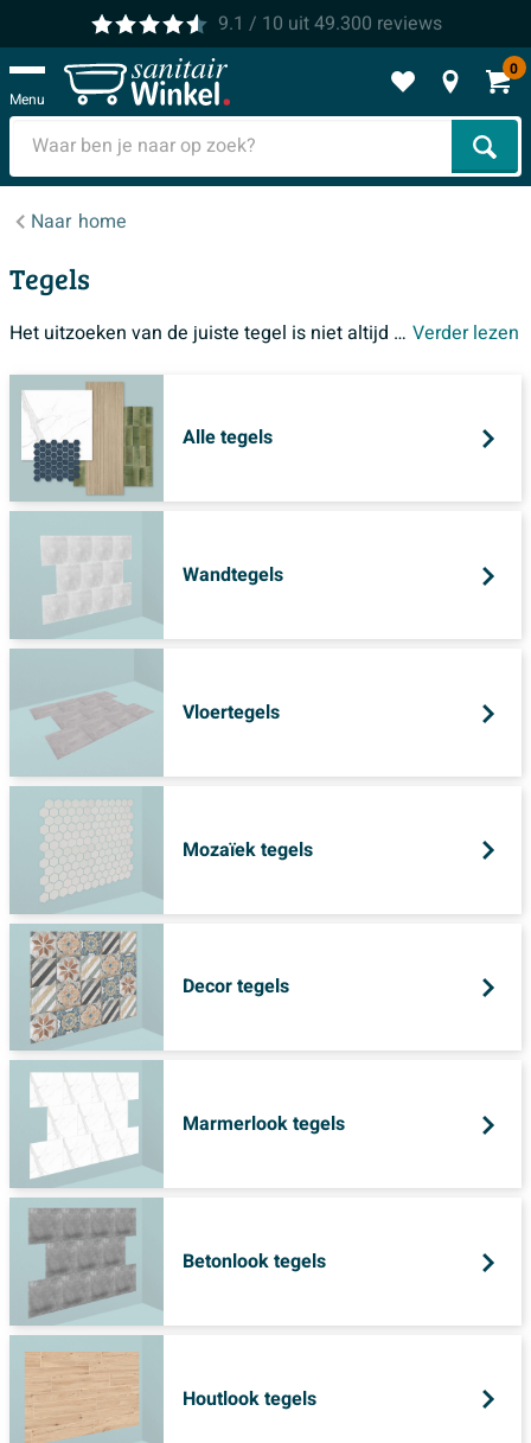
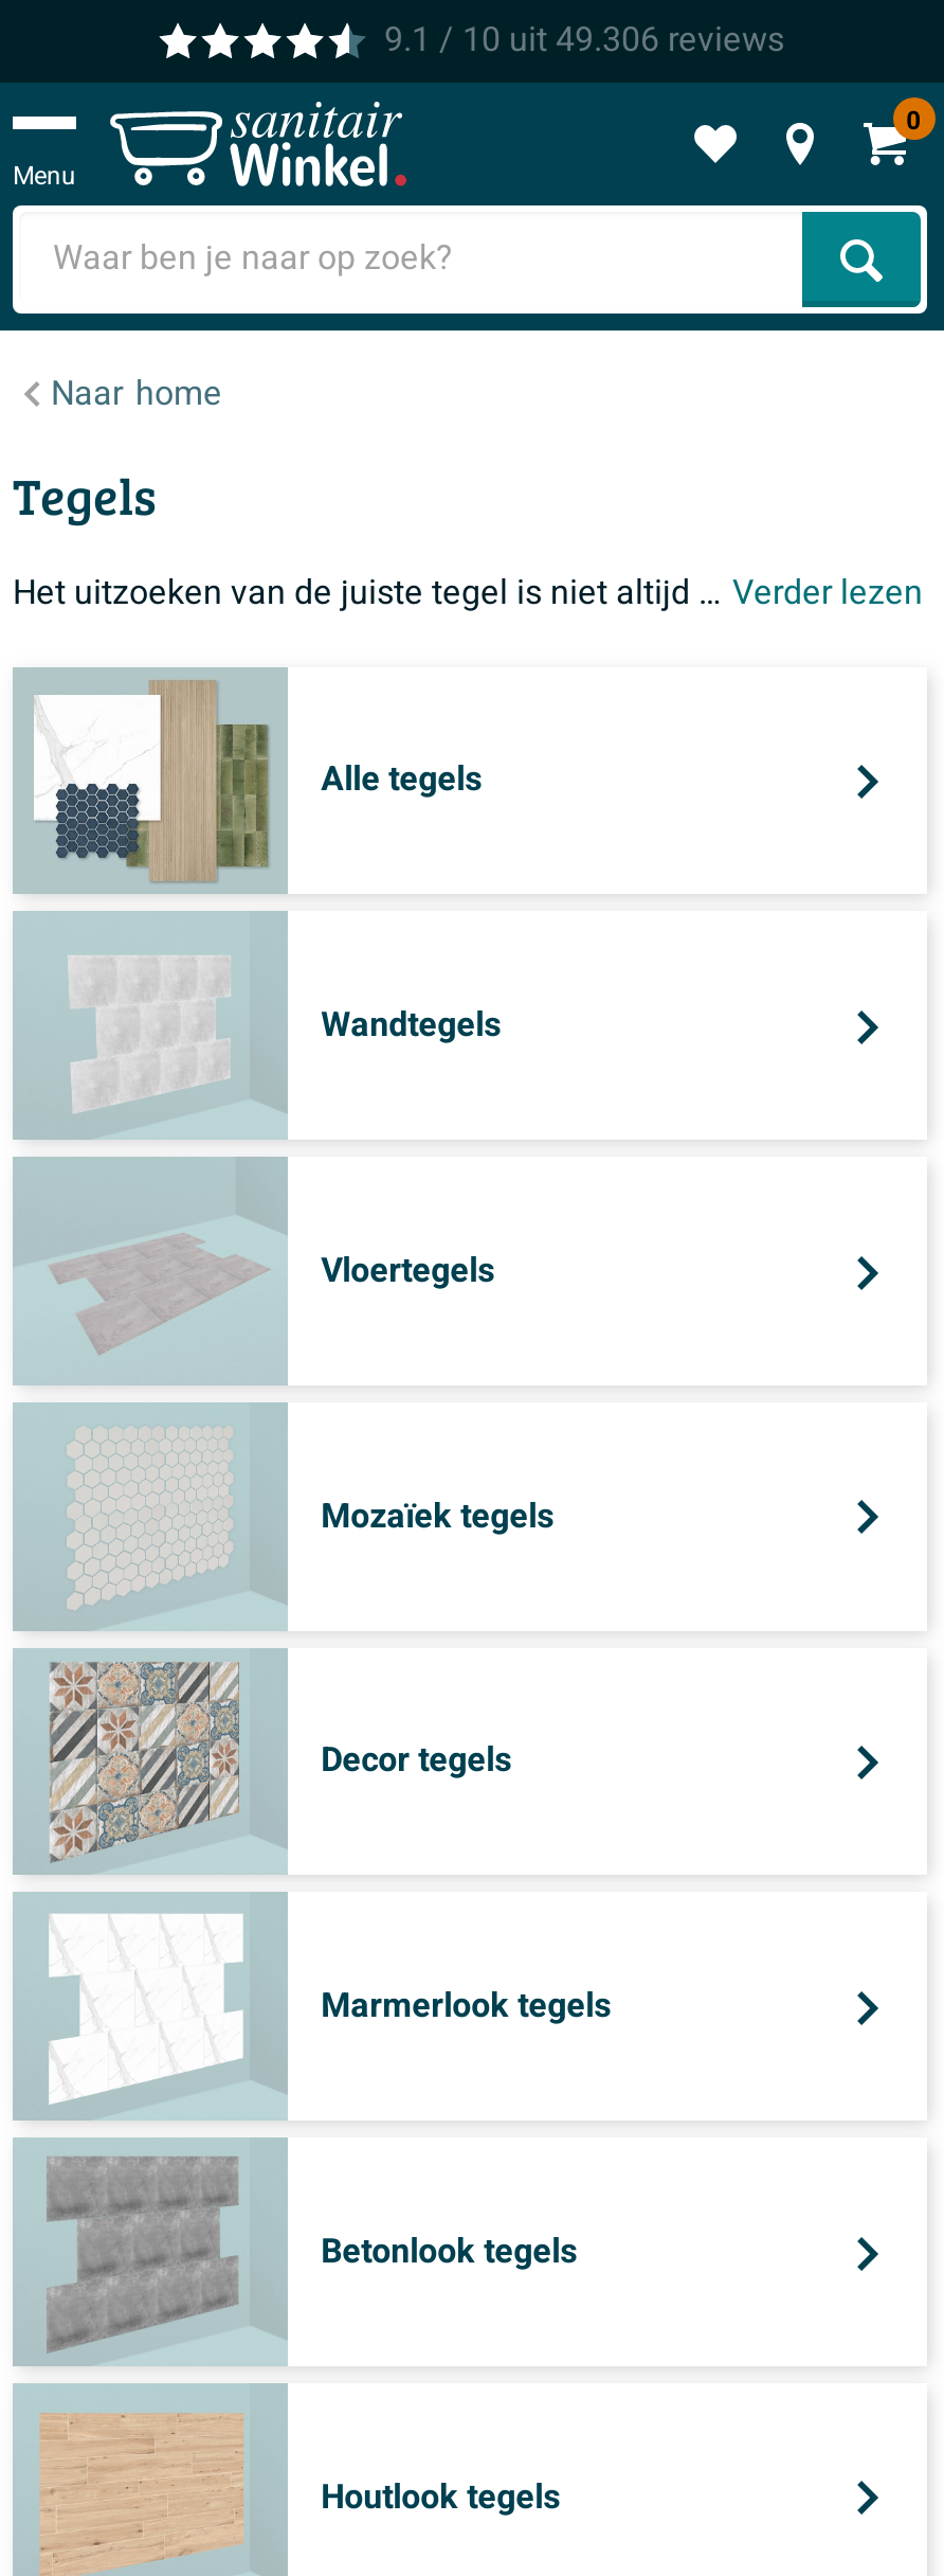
- 9.1 / 10 uit 49.300 reviews
+ 9.1 / 10 uit 49.306 reviews
